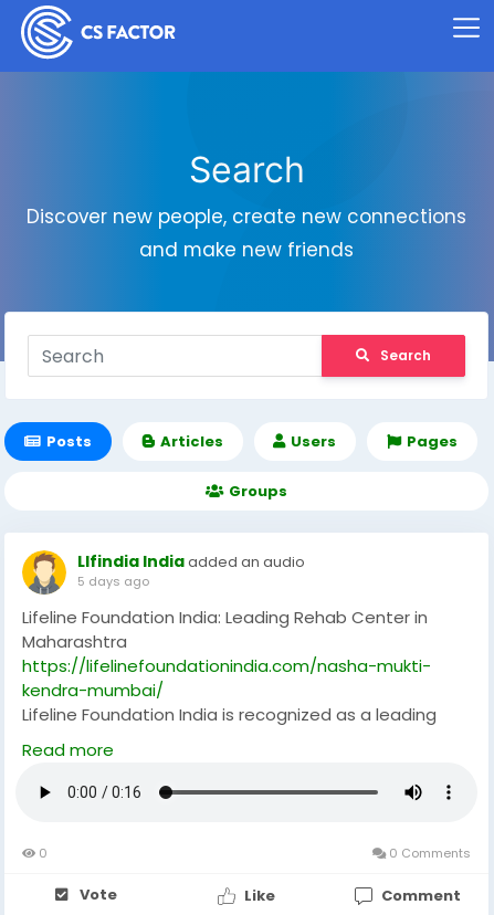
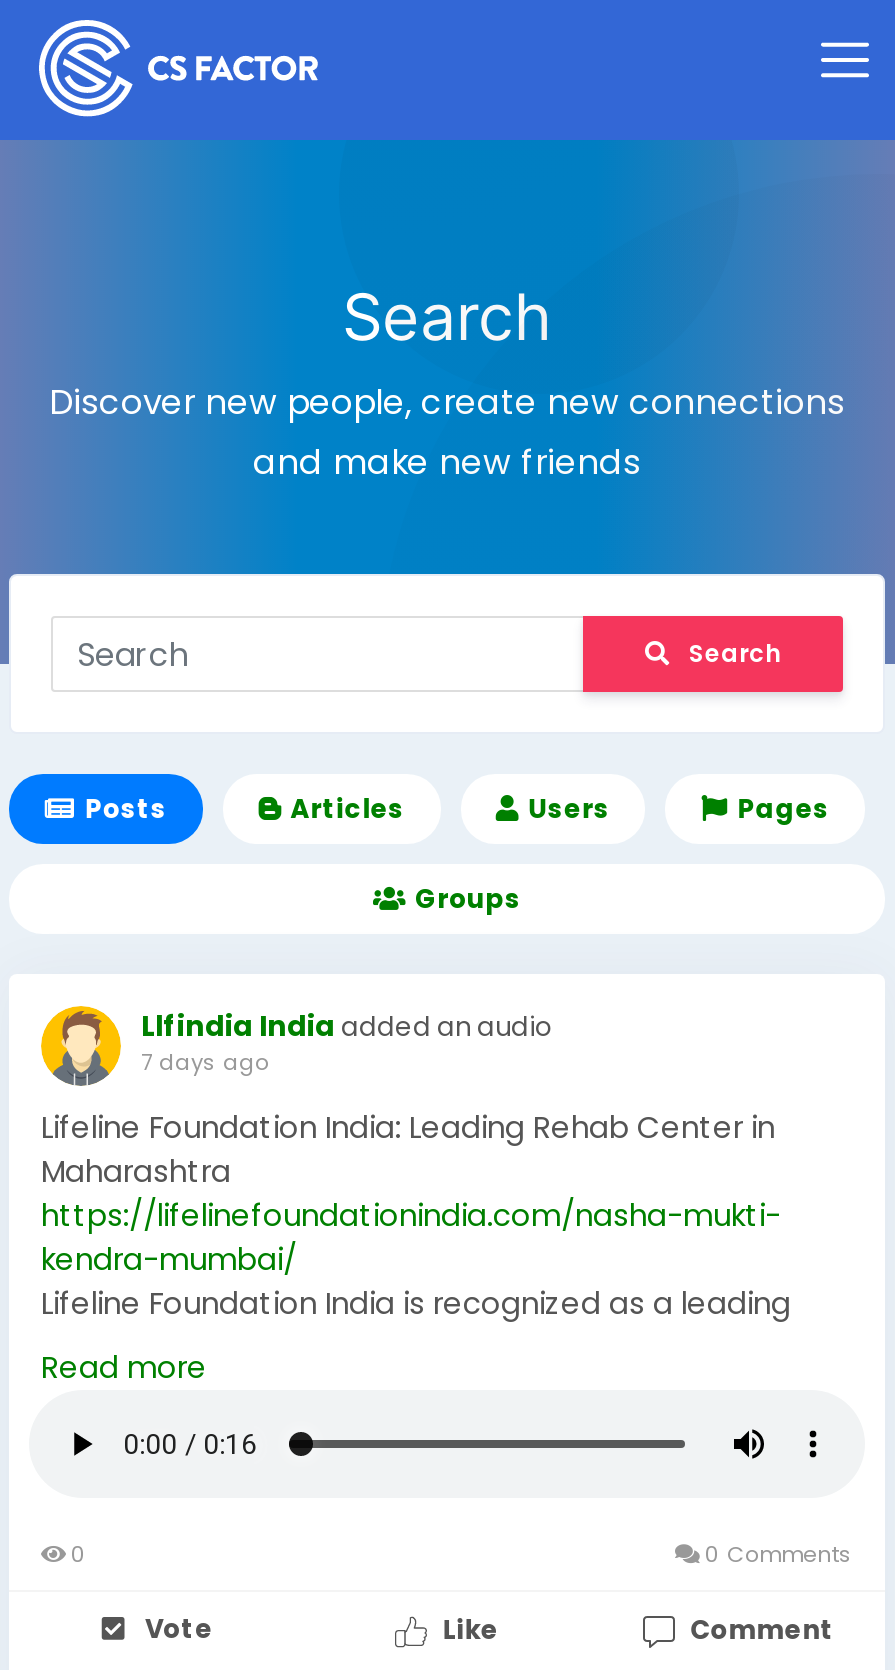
- 5 days ago
+ 7 days ago
